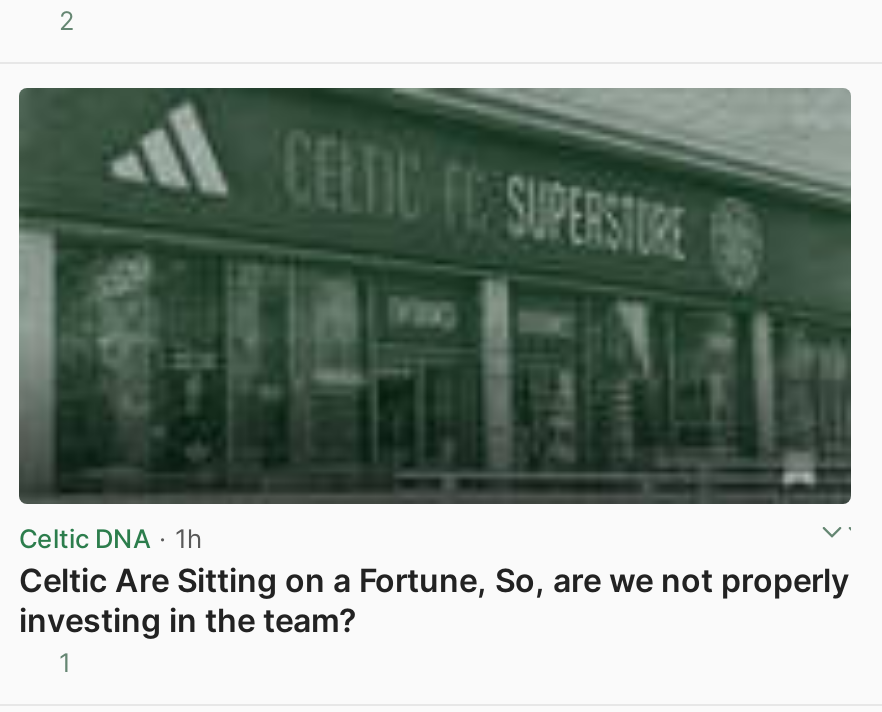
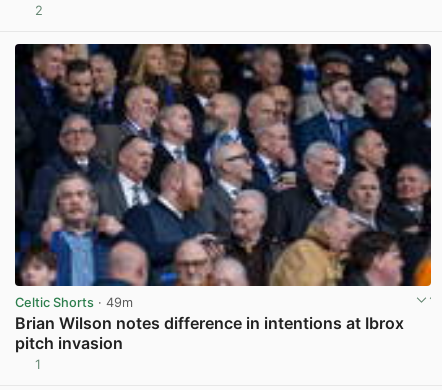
- [image]
- Celtic DNA · 1h
- Celtic Are Sitting on a Fortune, So, are we not properly
- investing in the team?
+ [image]
+ Celtic Shorts · 49m
+ Brian Wilson notes difference in intentions at Ibrox
+ pitch invasion
